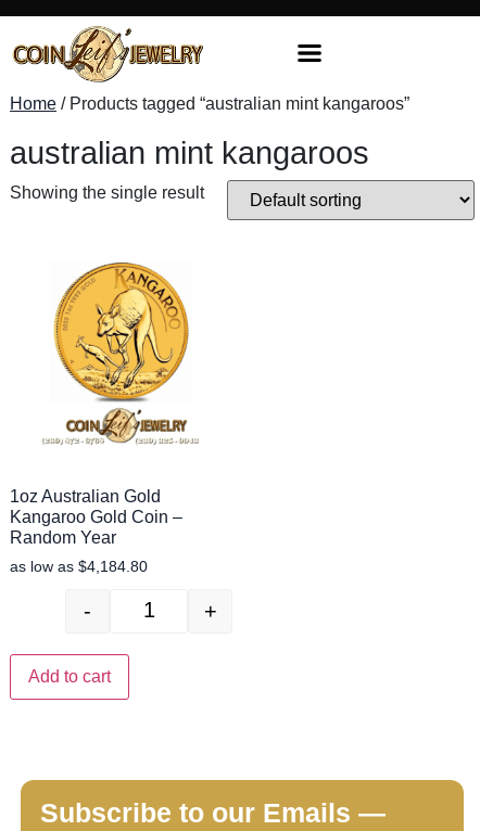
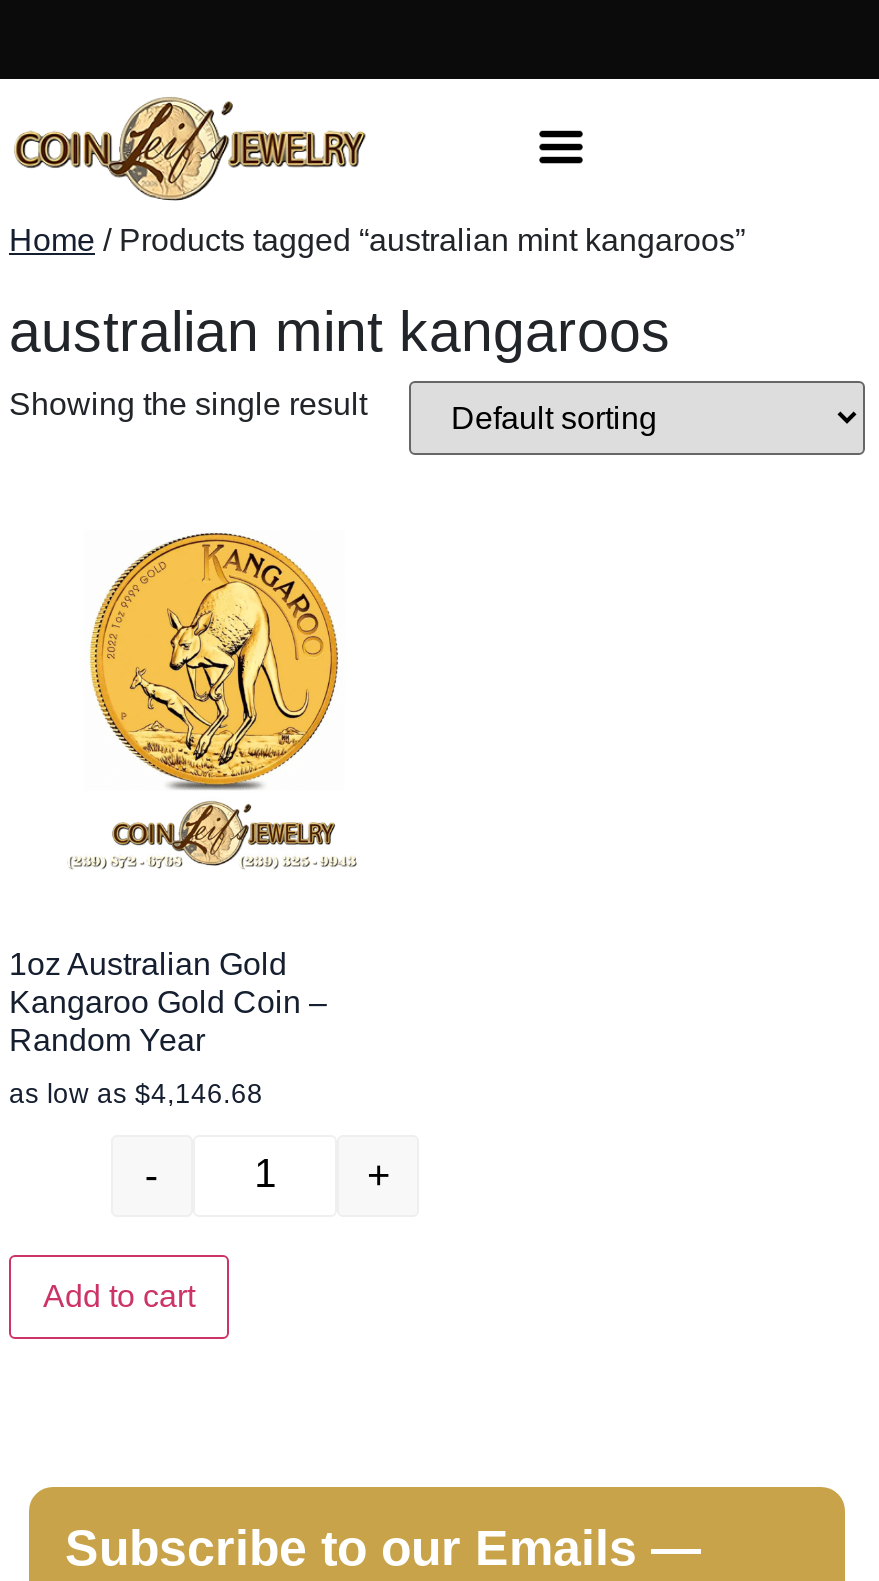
- as low as $4,184.80
+ as low as $4,146.68
